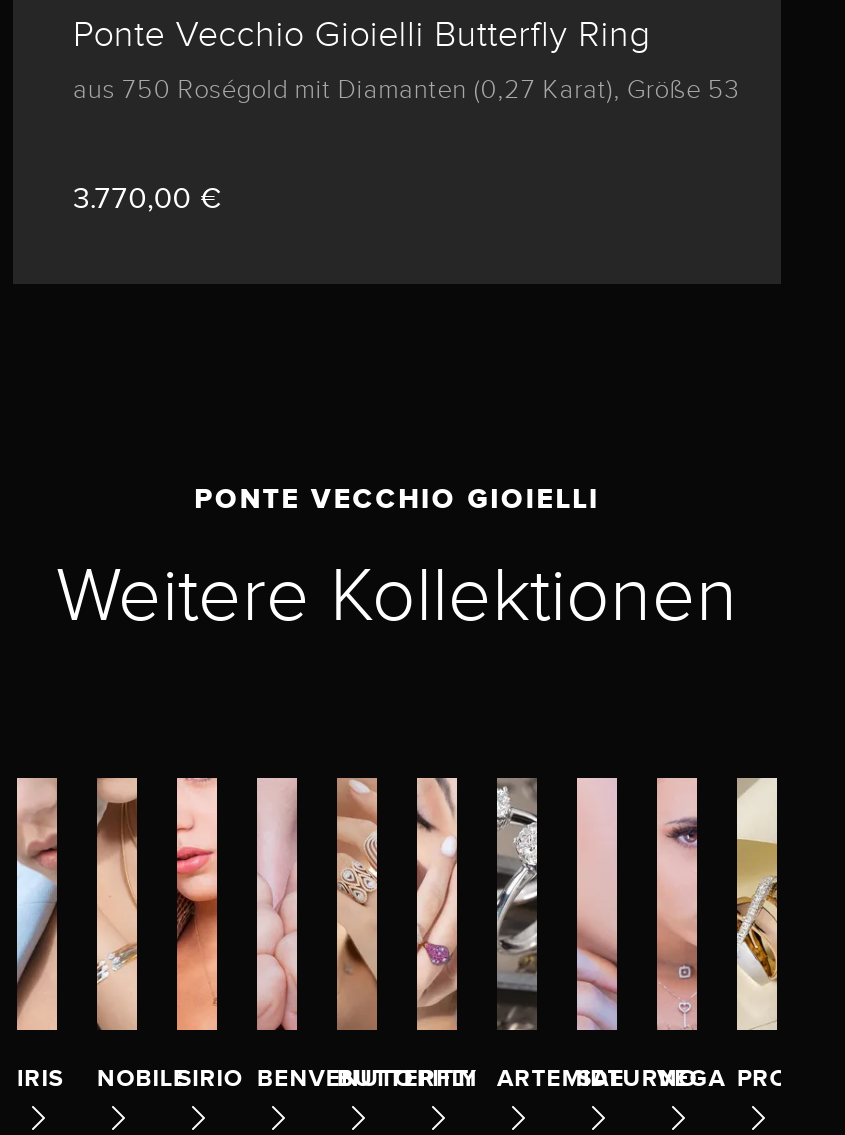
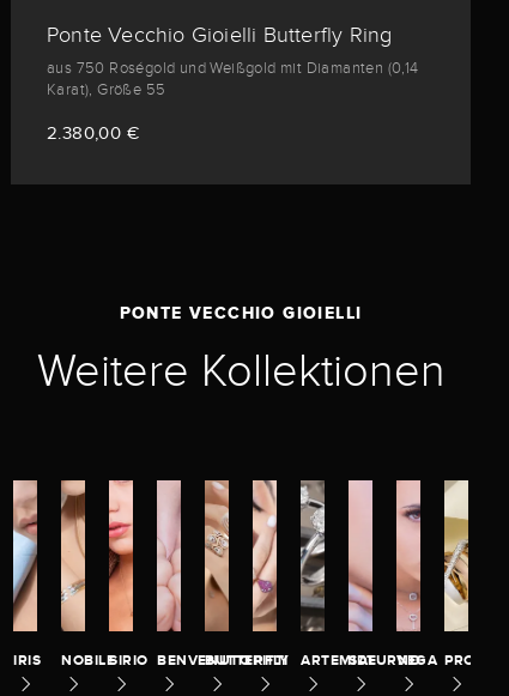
- aus 750 Roségold mit Diamanten (0,27 Karat), Größe 53
+ aus 750 Roségold und Weißgold mit Diamanten (0,14
+ Karat), Größe 55

- 3.770,00 €
+ 2.380,00 €
